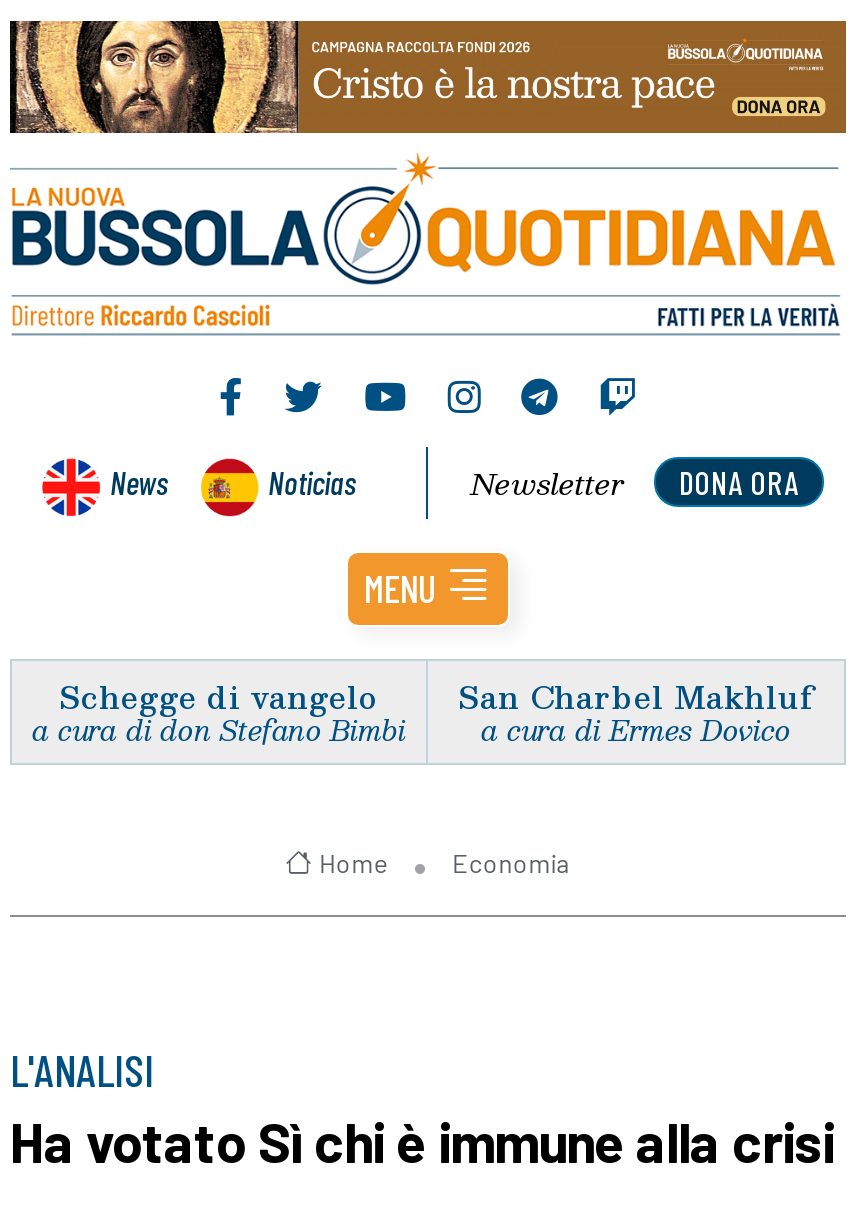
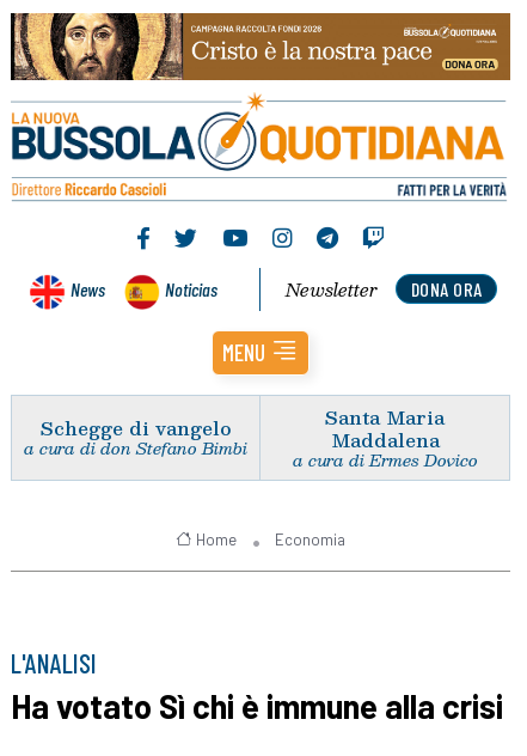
- San Charbel Makhluf
+ Santa Maria
+ Maddalena
